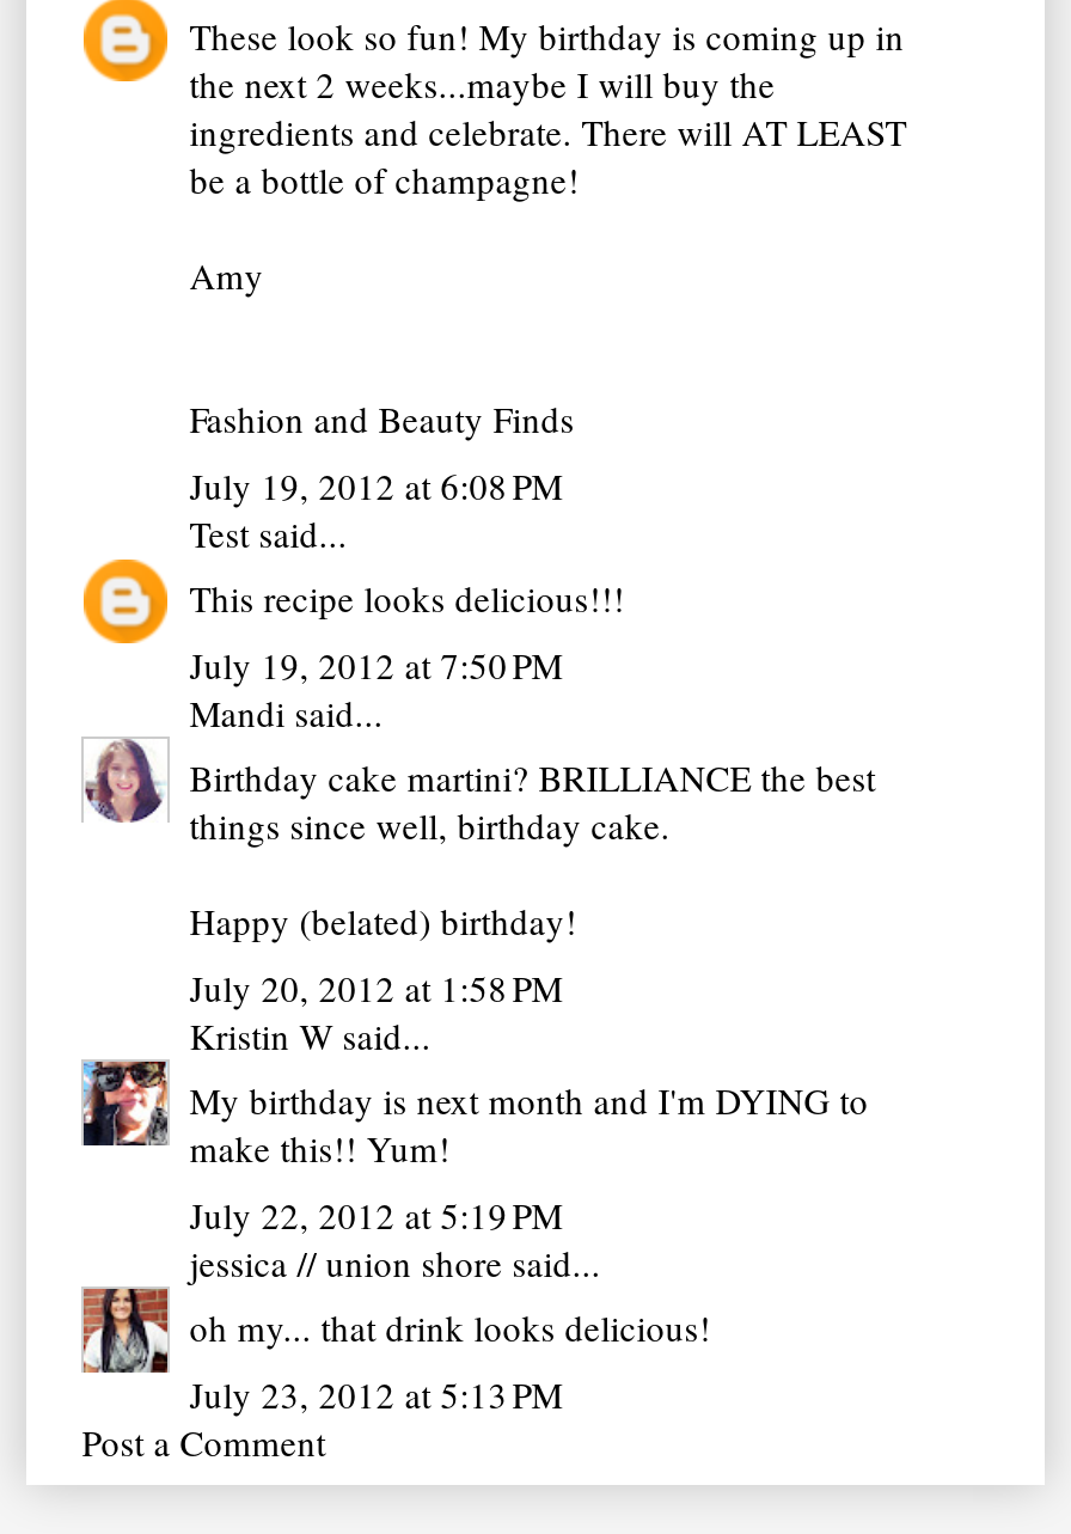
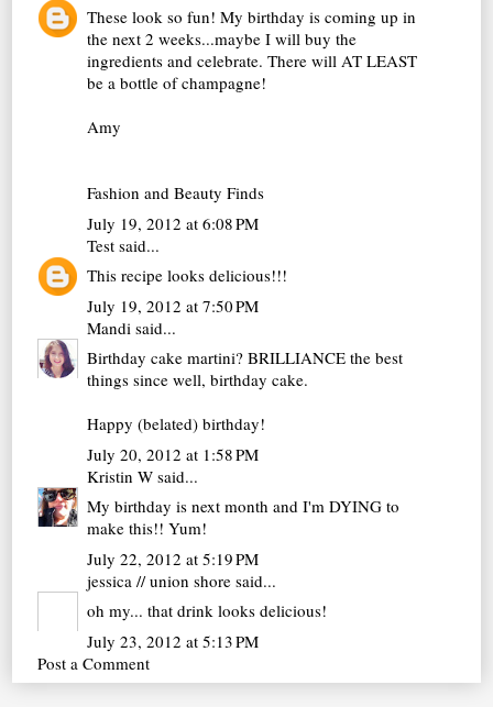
- [image]
